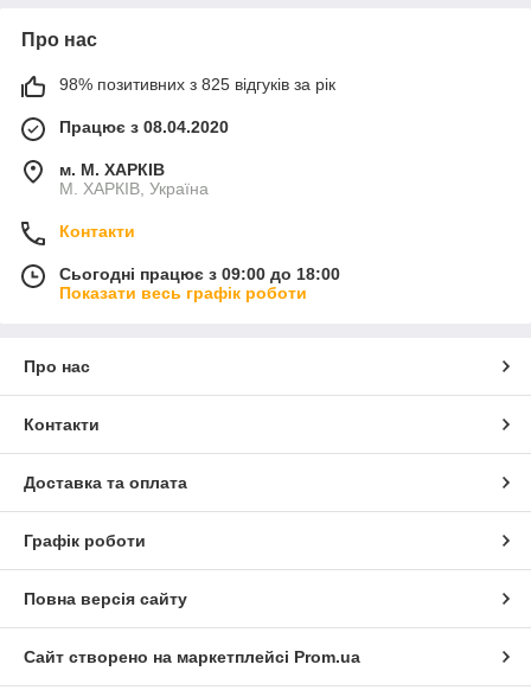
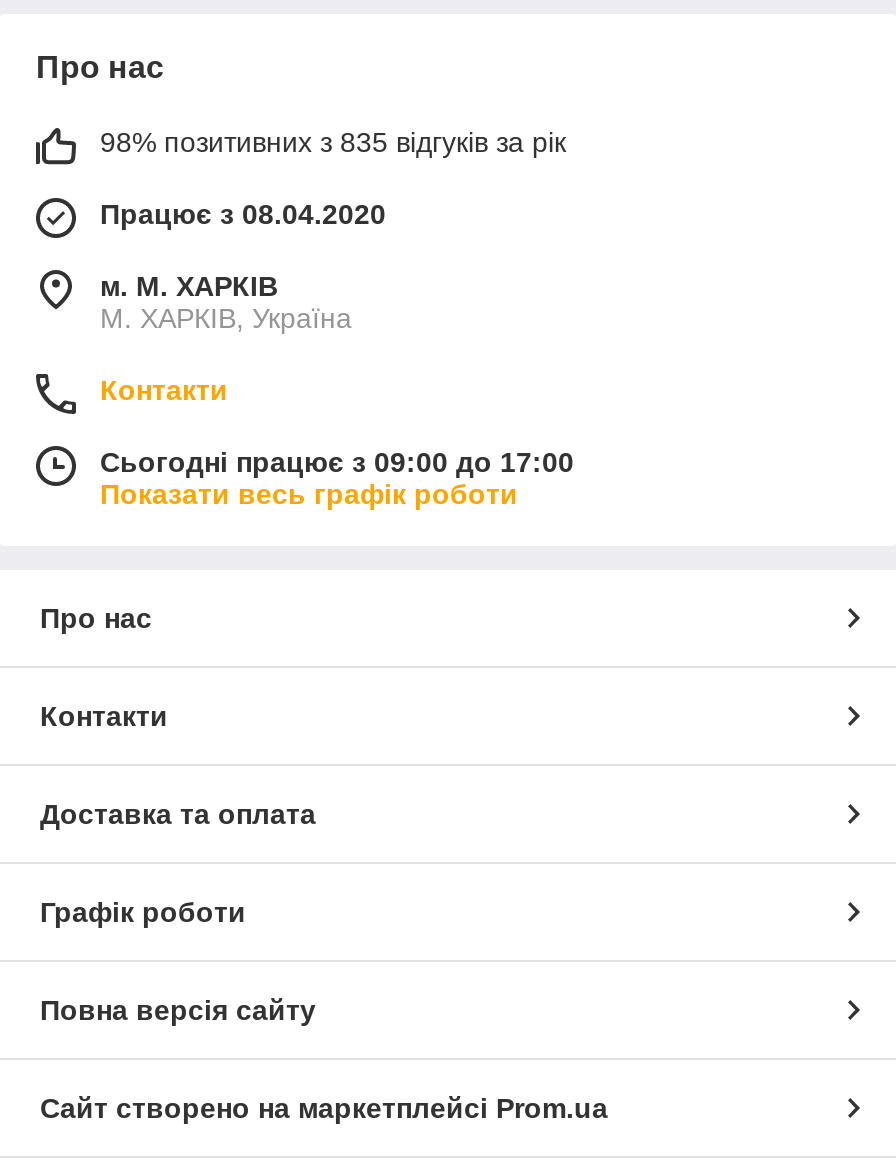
- 98% позитивних з 825 відгуків за рік
+ 98% позитивних з 835 відгуків за рік

- Сьогодні працює з 09:00 до 18:00
+ Сьогодні працює з 09:00 до 17:00
